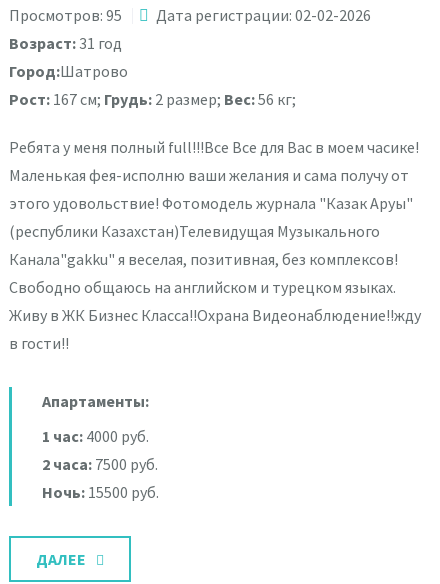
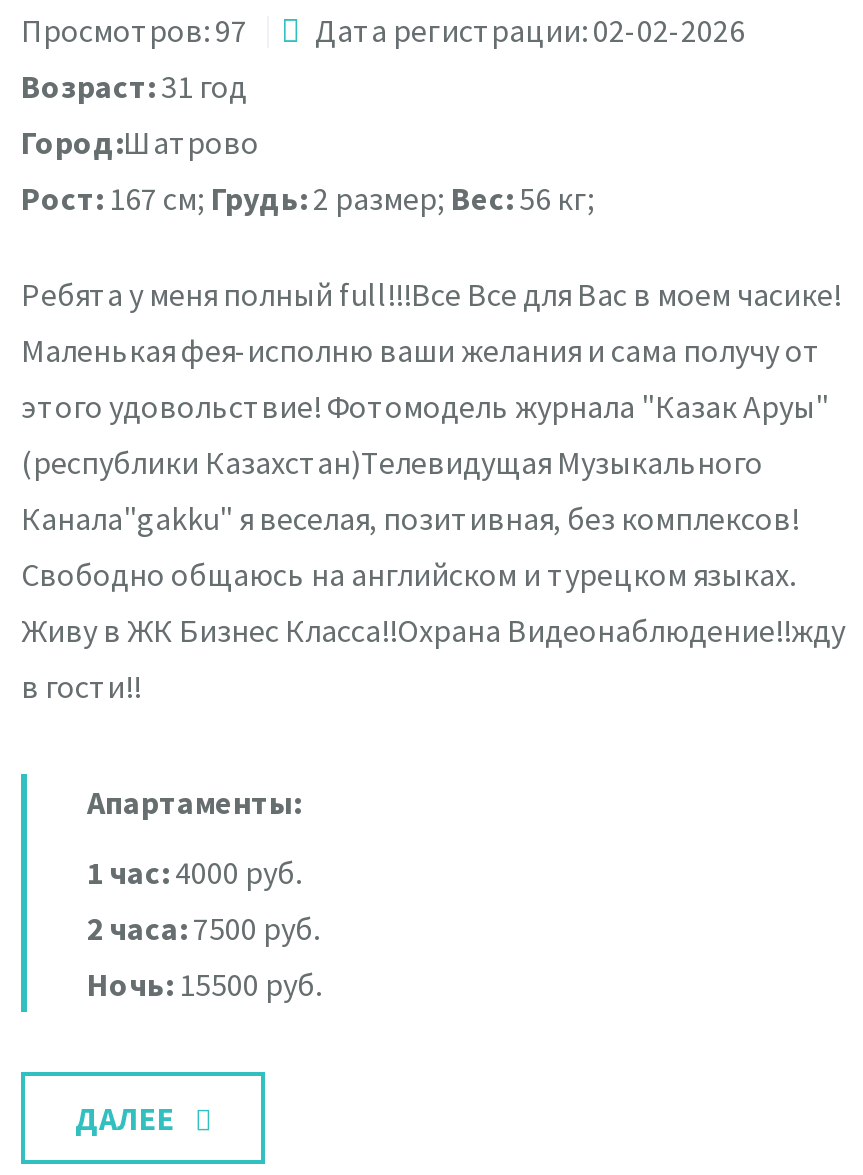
- Просмотров: 95 Дата регистрации: 02-02-2026
+ Просмотров: 97 Дата регистрации: 02-02-2026
